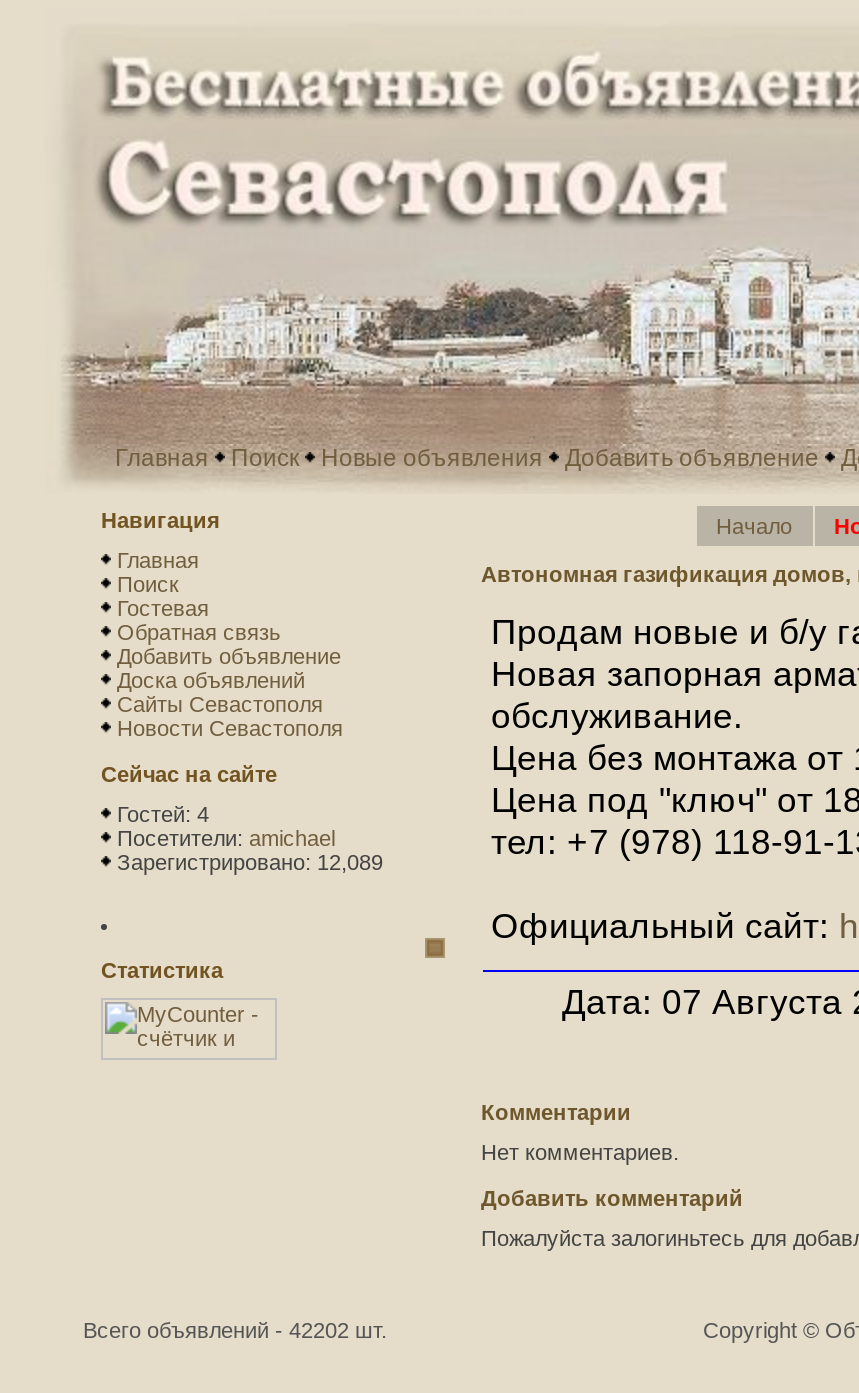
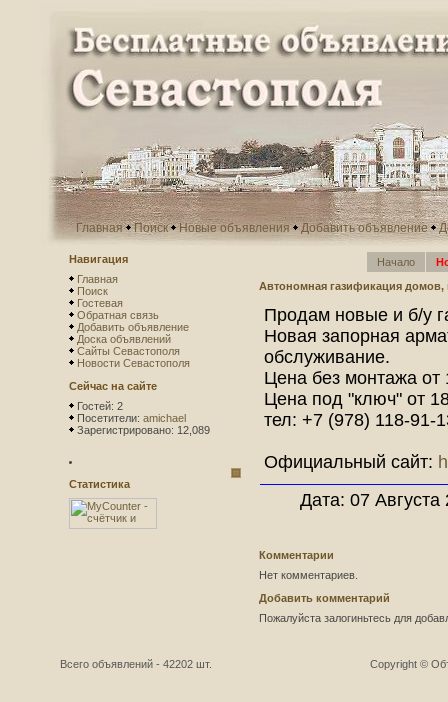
- Гостей: 4
+ Гостей: 2
